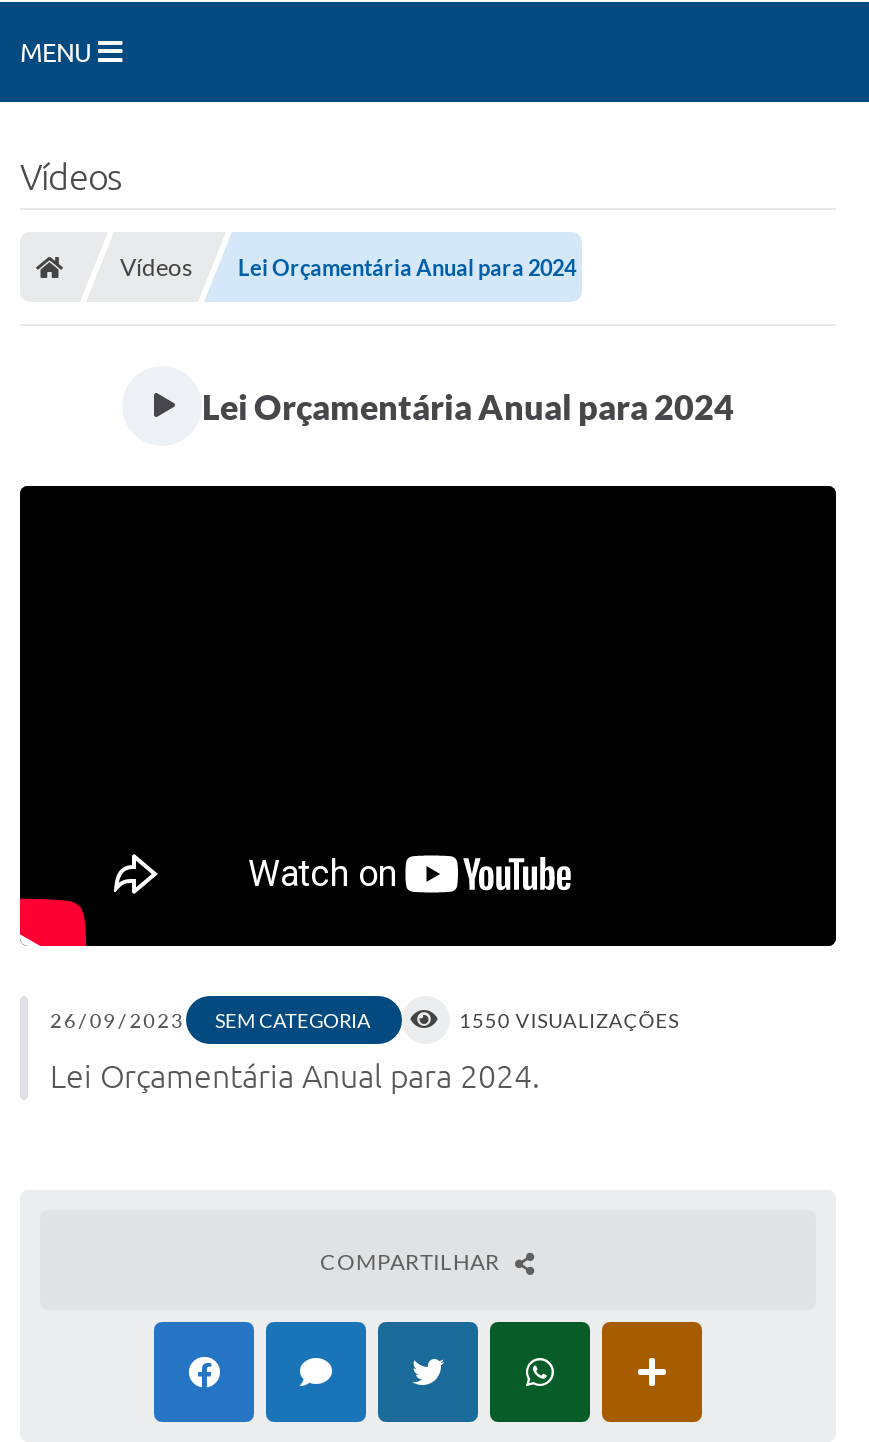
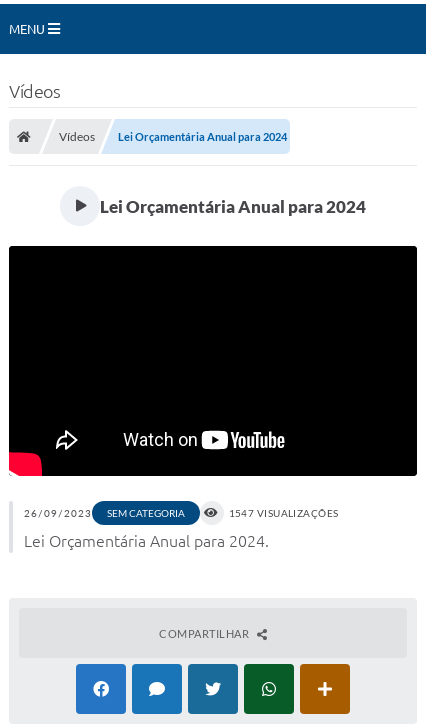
- 1550 VISUALIZAÇÕES
+ 1547 VISUALIZAÇÕES
